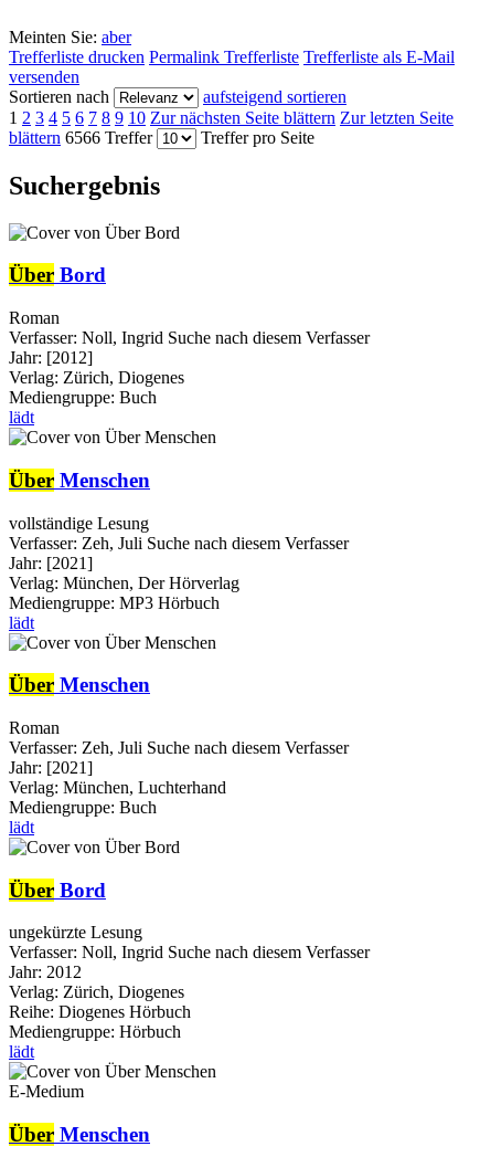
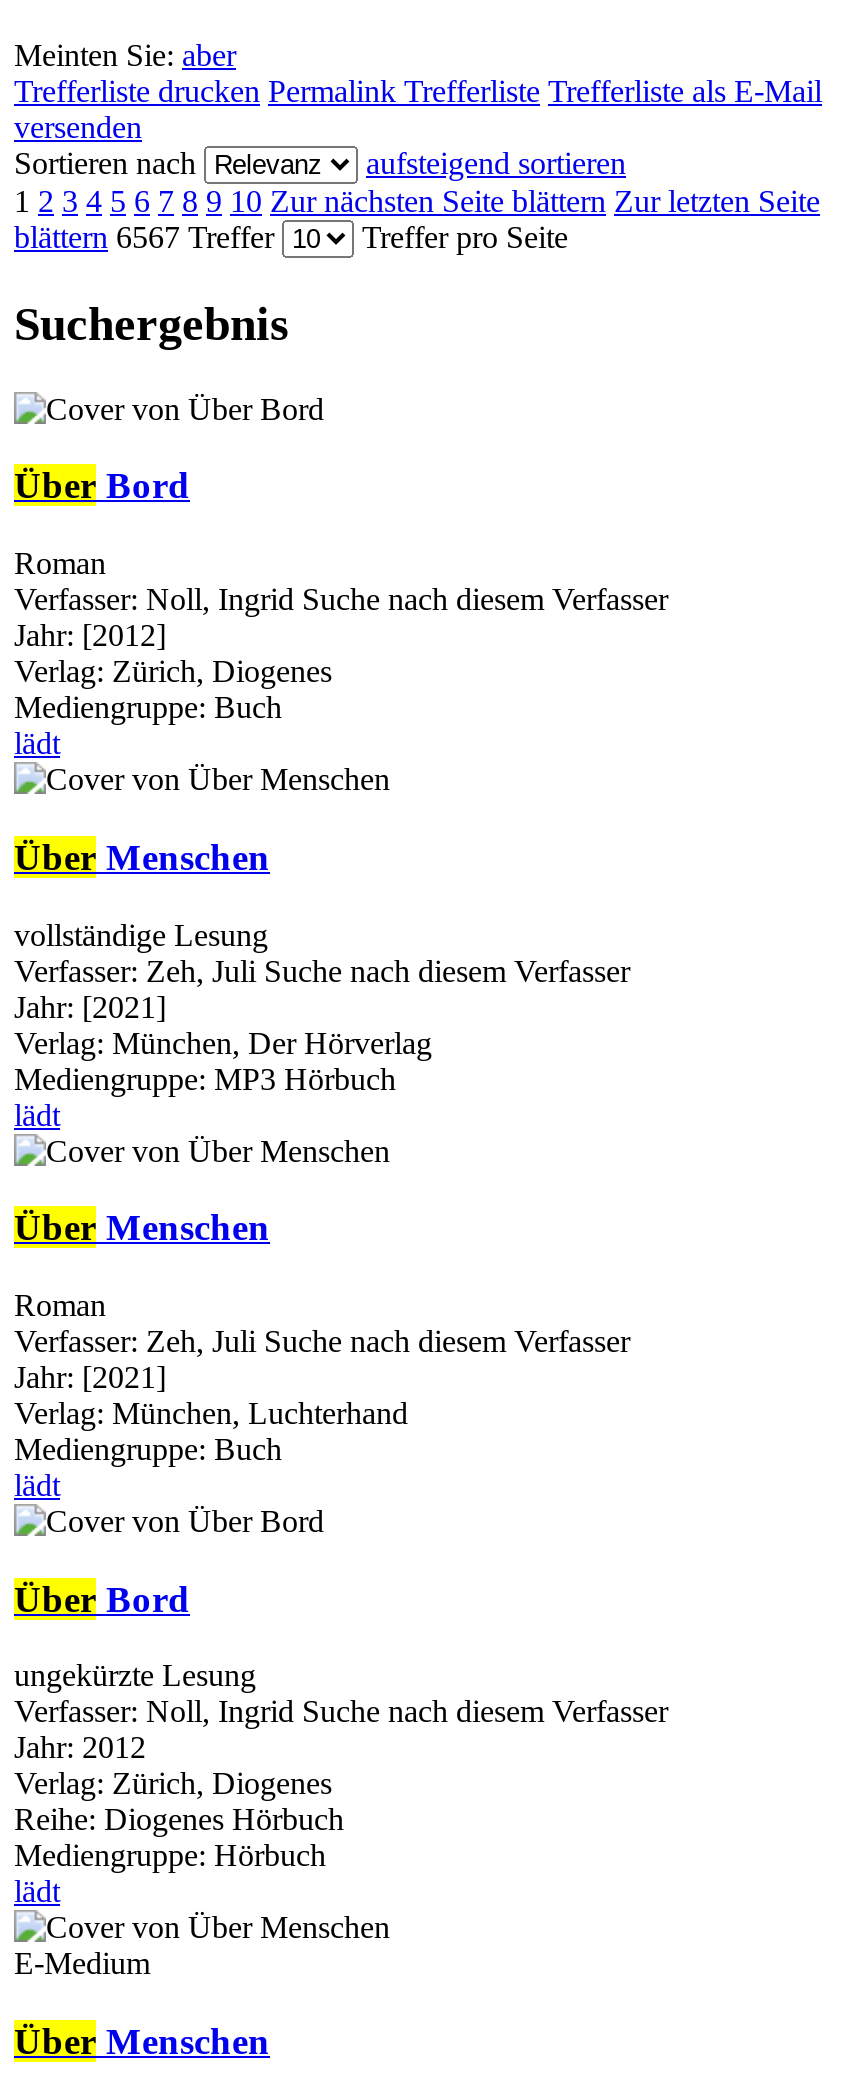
- blättern 6566 Treffer
+ blättern 6567 Treffer
